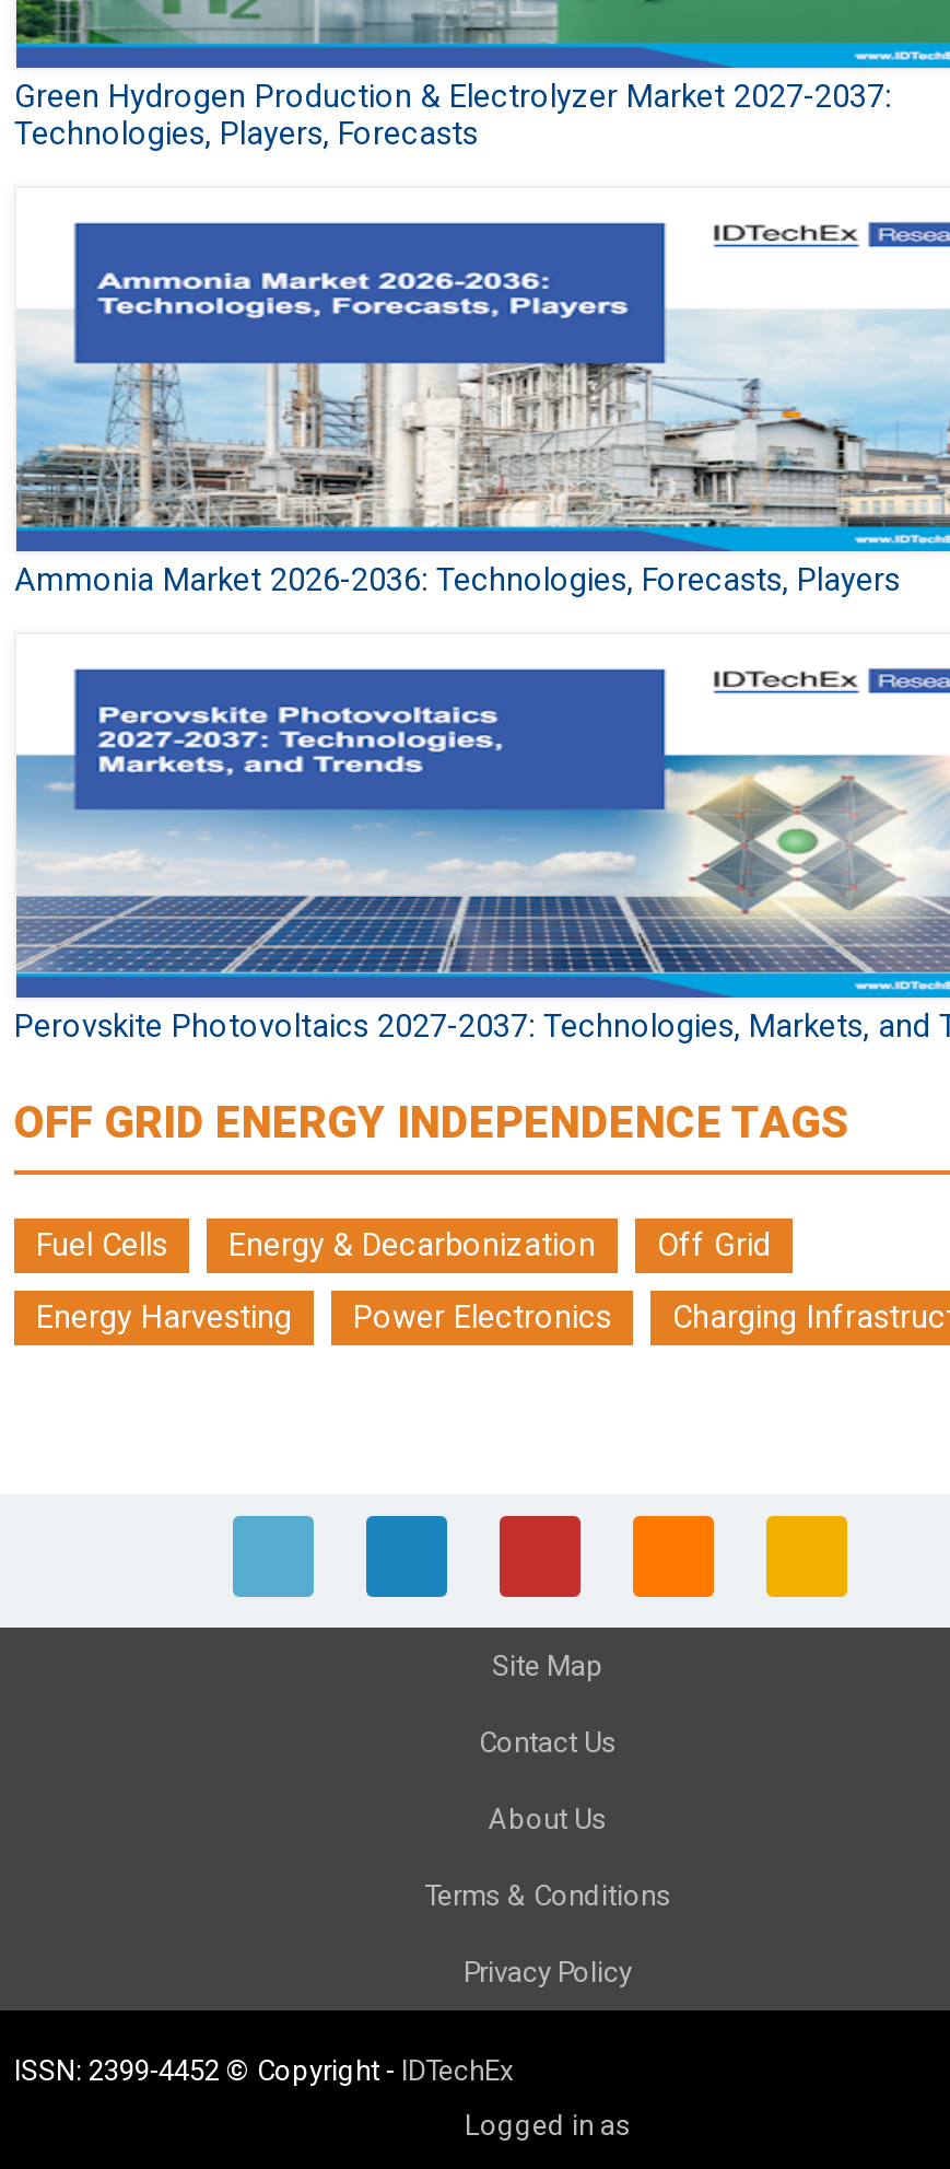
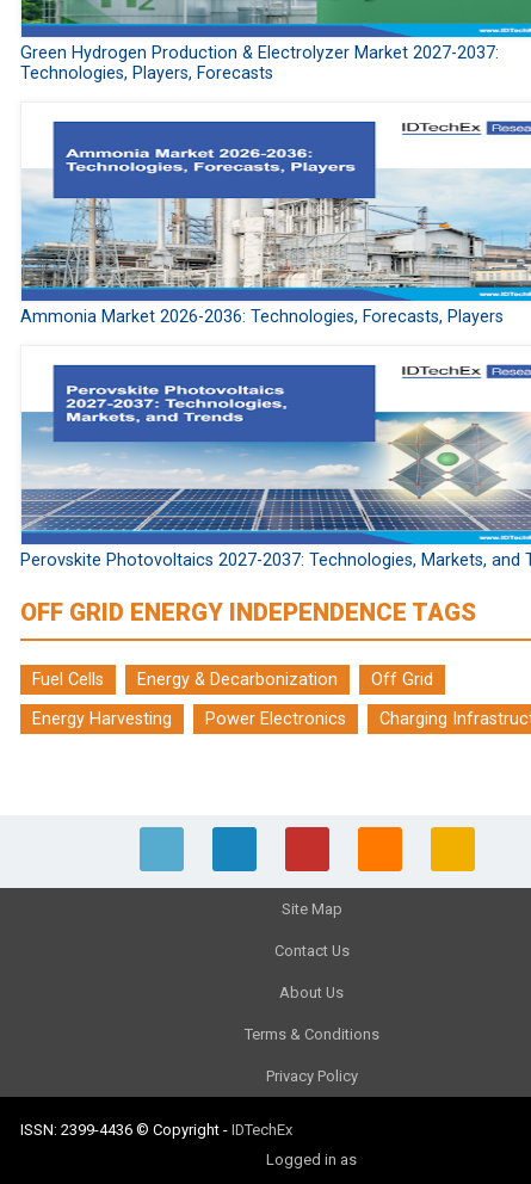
- ISSN: 2399-4452 © Copyright - IDTechEx
+ ISSN: 2399-4436 © Copyright - IDTechEx
